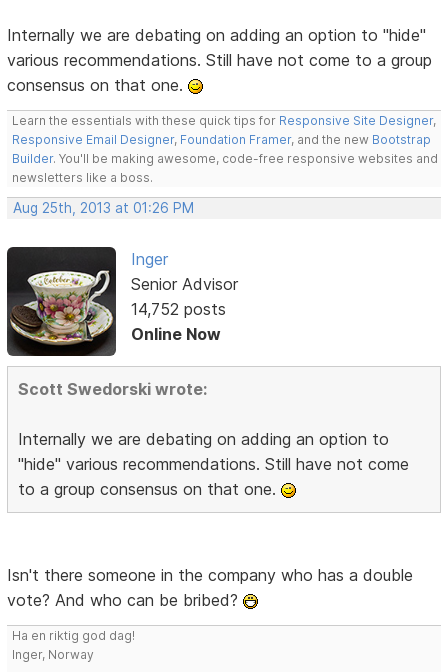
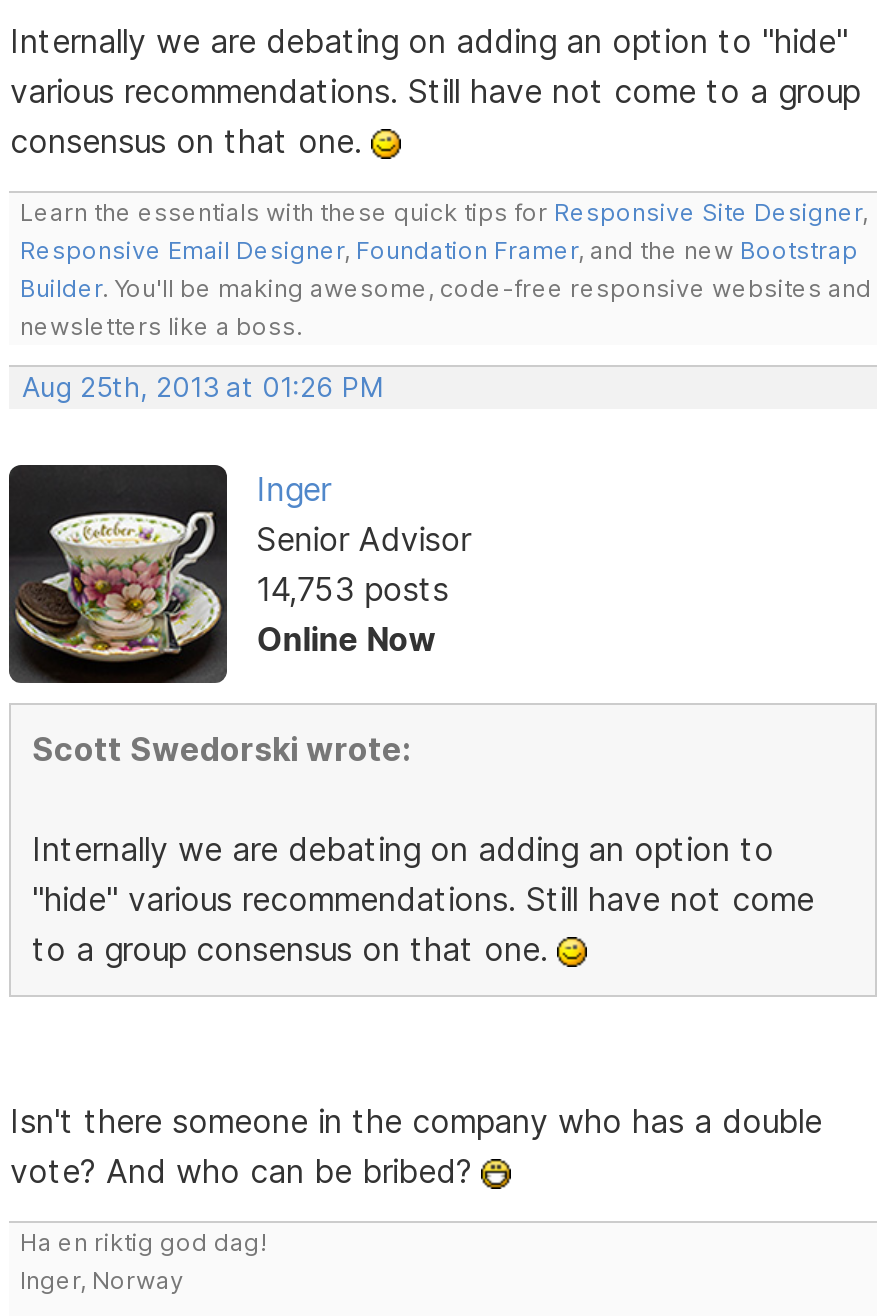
- 14,752 posts
+ 14,753 posts
